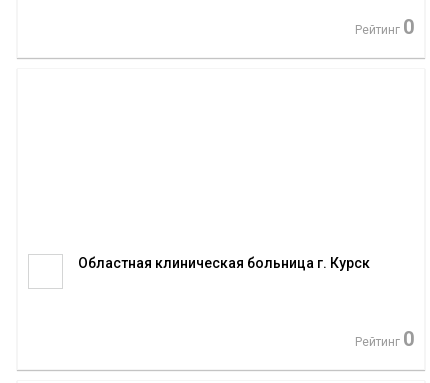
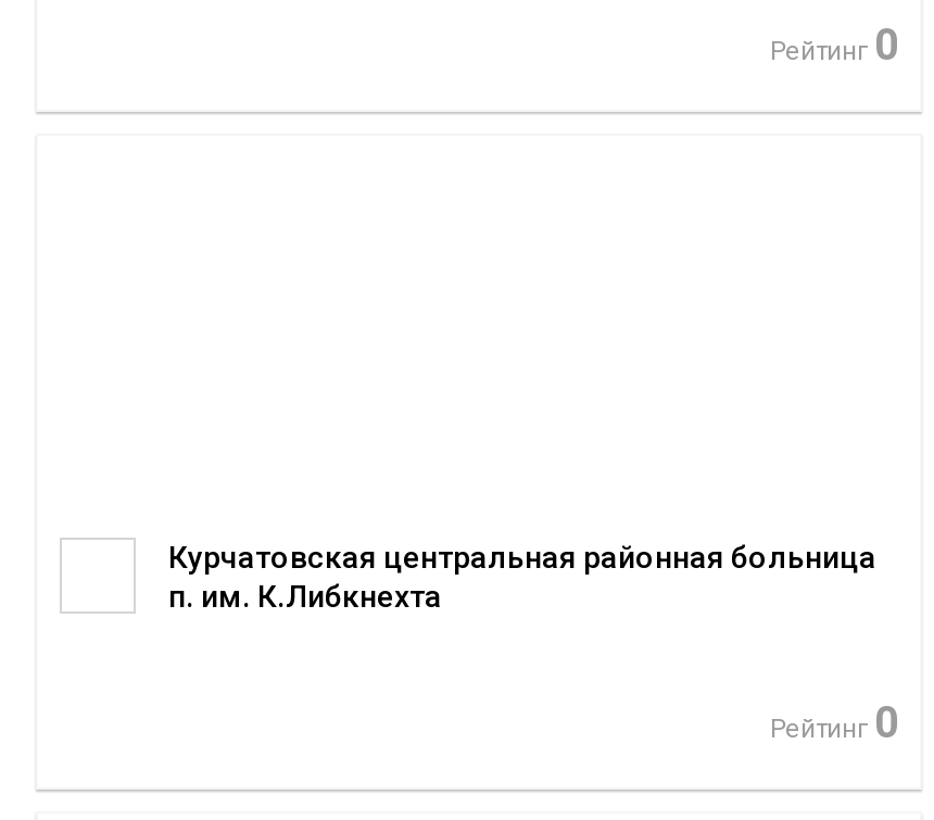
- Областная клиническая больница г. Курск
+ Курчатовская центральная районная больница
+ п. им. К.Либкнехта
